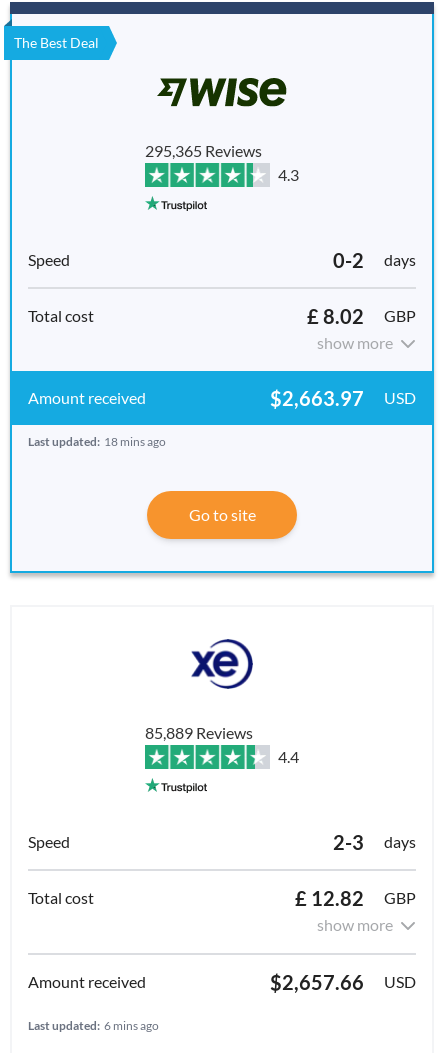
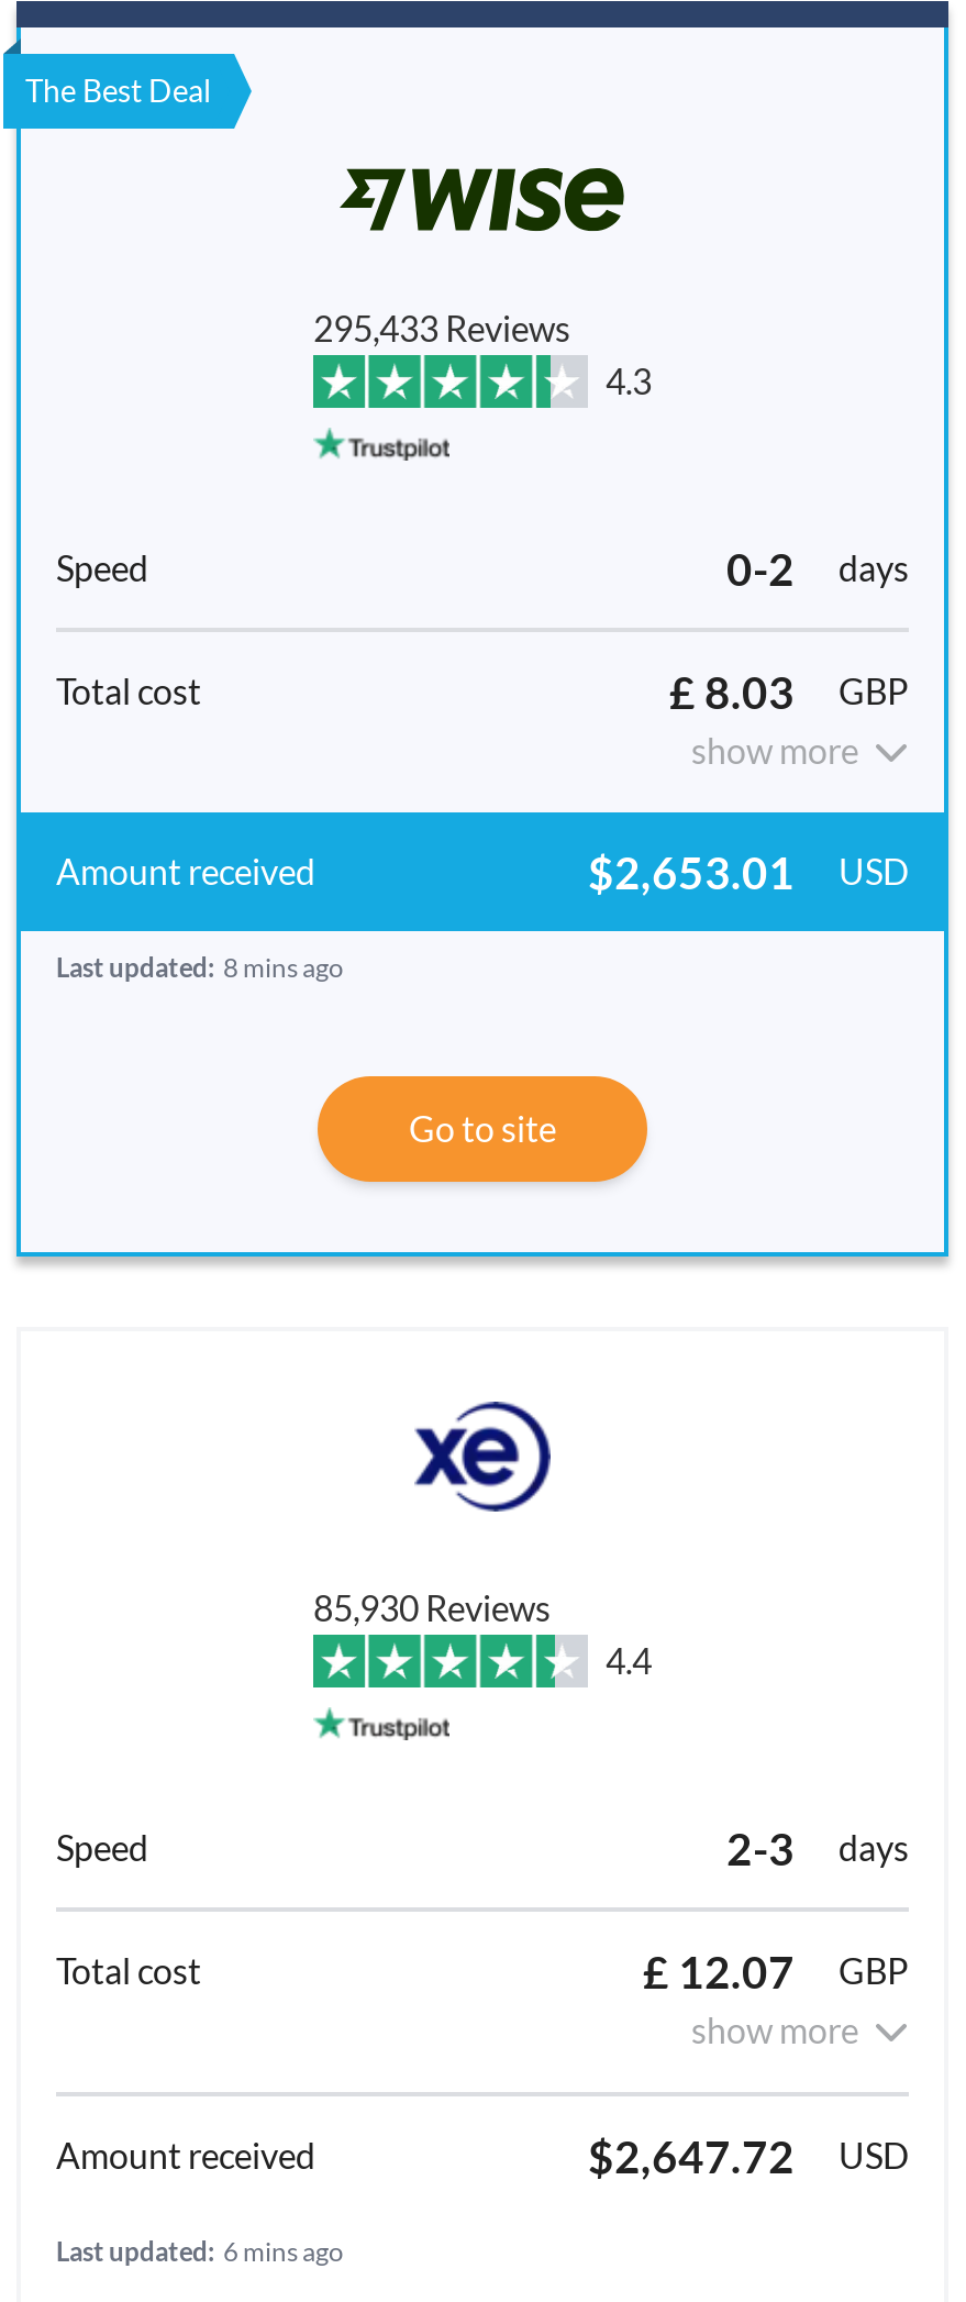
- 295,365 Reviews
+ 295,433 Reviews

- £ 8.02 GBP
+ £ 8.03 GBP

- $2,663.97 USD
+ $2,653.01 USD

- Last updated: 18 mins ago
+ Last updated: 8 mins ago

- 85,889 Reviews
+ 85,930 Reviews

- £ 12.82 GBP
+ £ 12.07 GBP

- $2,657.66 USD
+ $2,647.72 USD
